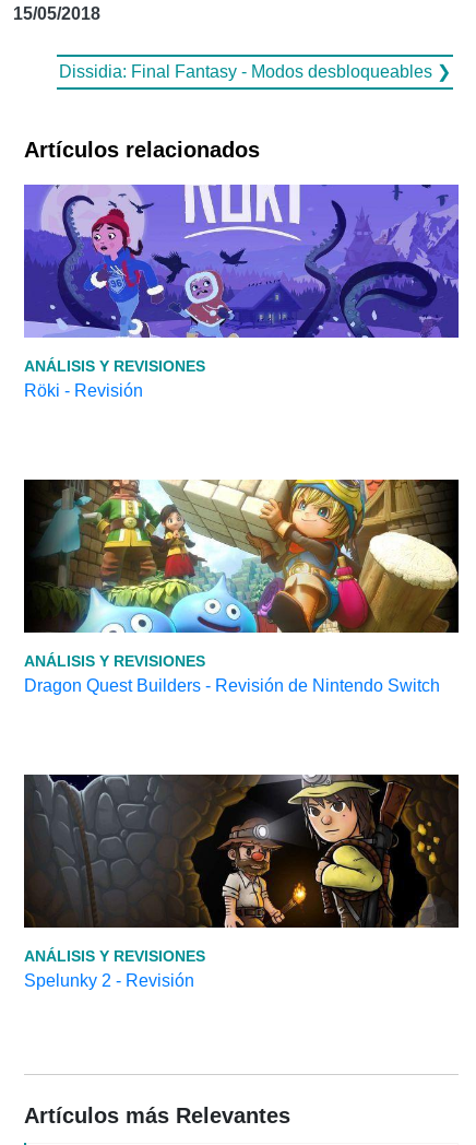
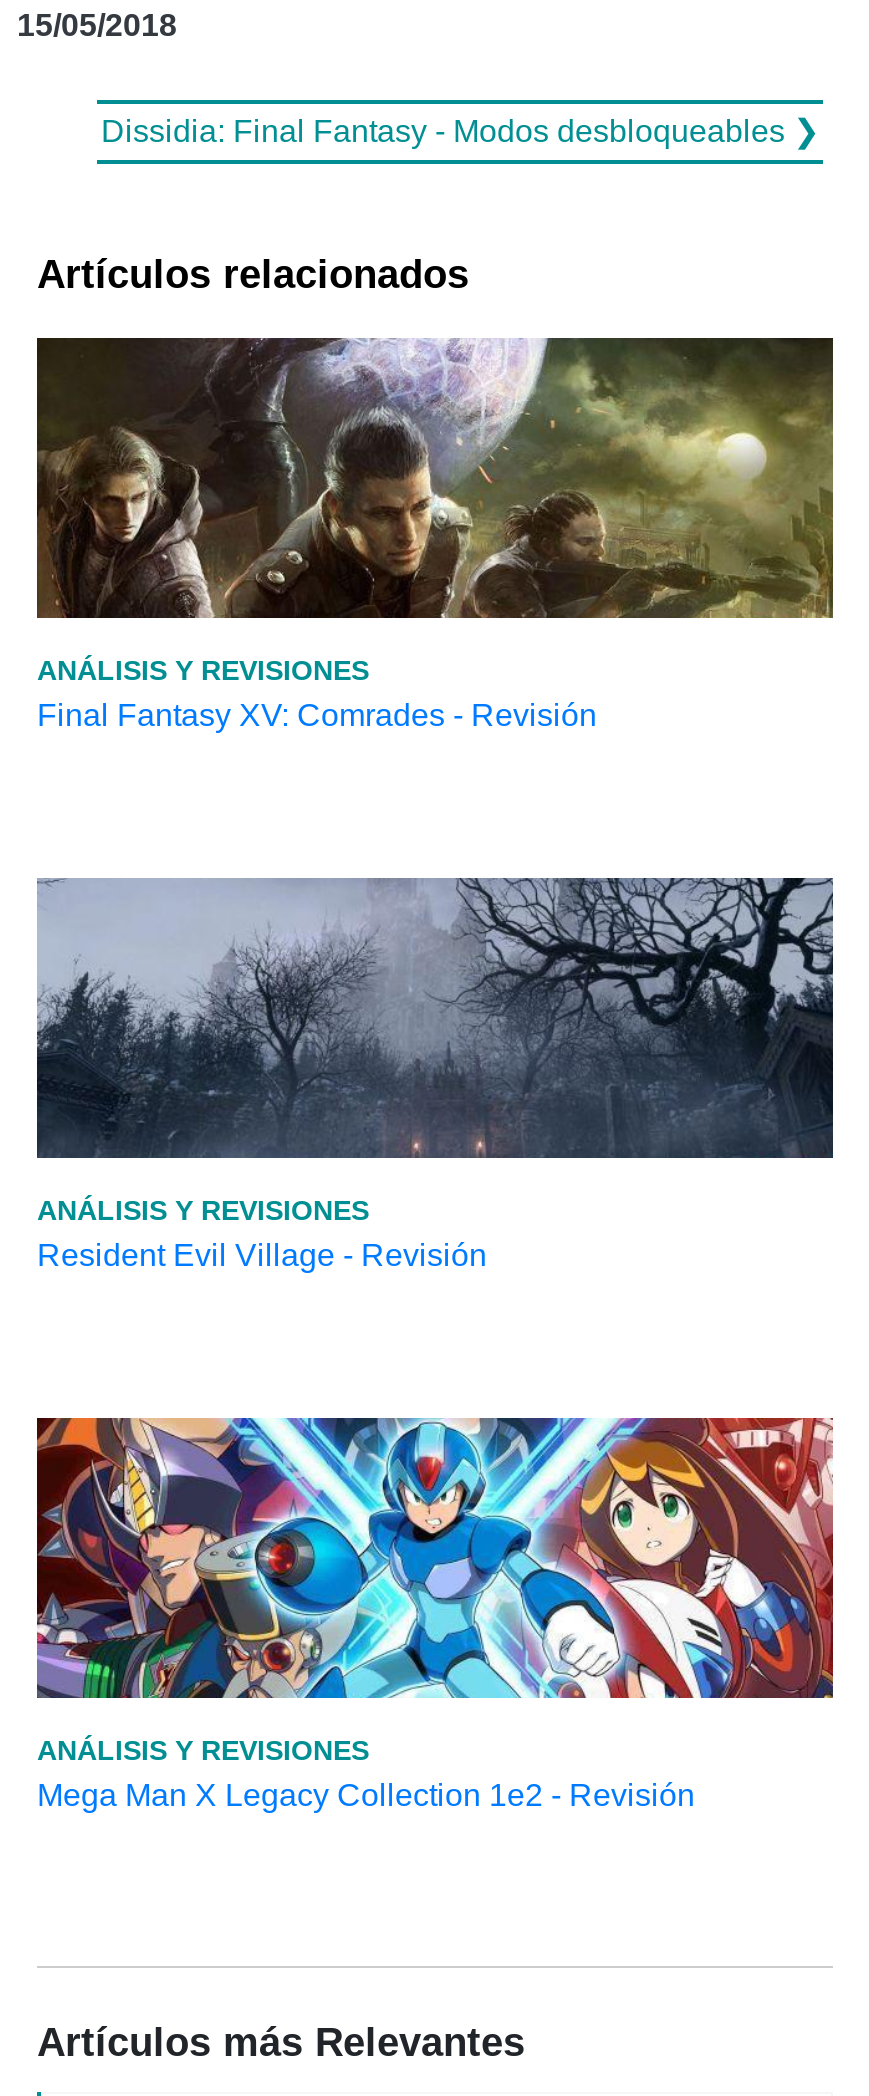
- [image]
- Röki - Revisión
+ [image]
+ Final Fantasy XV: Comrades - Revisión

- [image]
- Dragon Quest Builders - Revisión de Nintendo Switch
+ [image]
+ Resident Evil Village - Revisión

- [image]
- Spelunky 2 - Revisión
+ [image]
+ Mega Man X Legacy Collection 1e2 - Revisión
